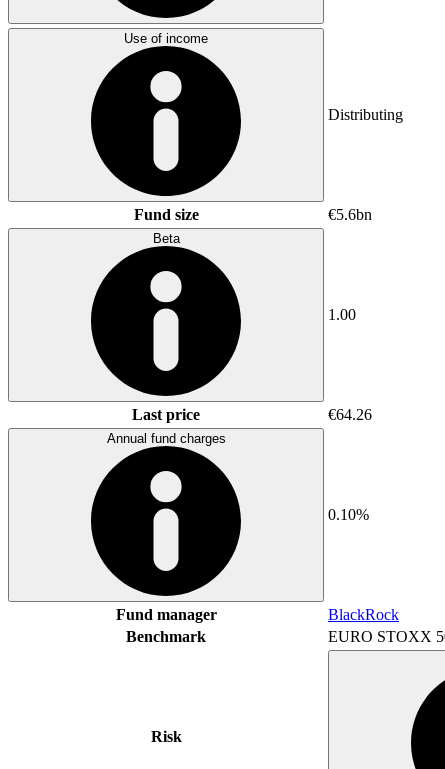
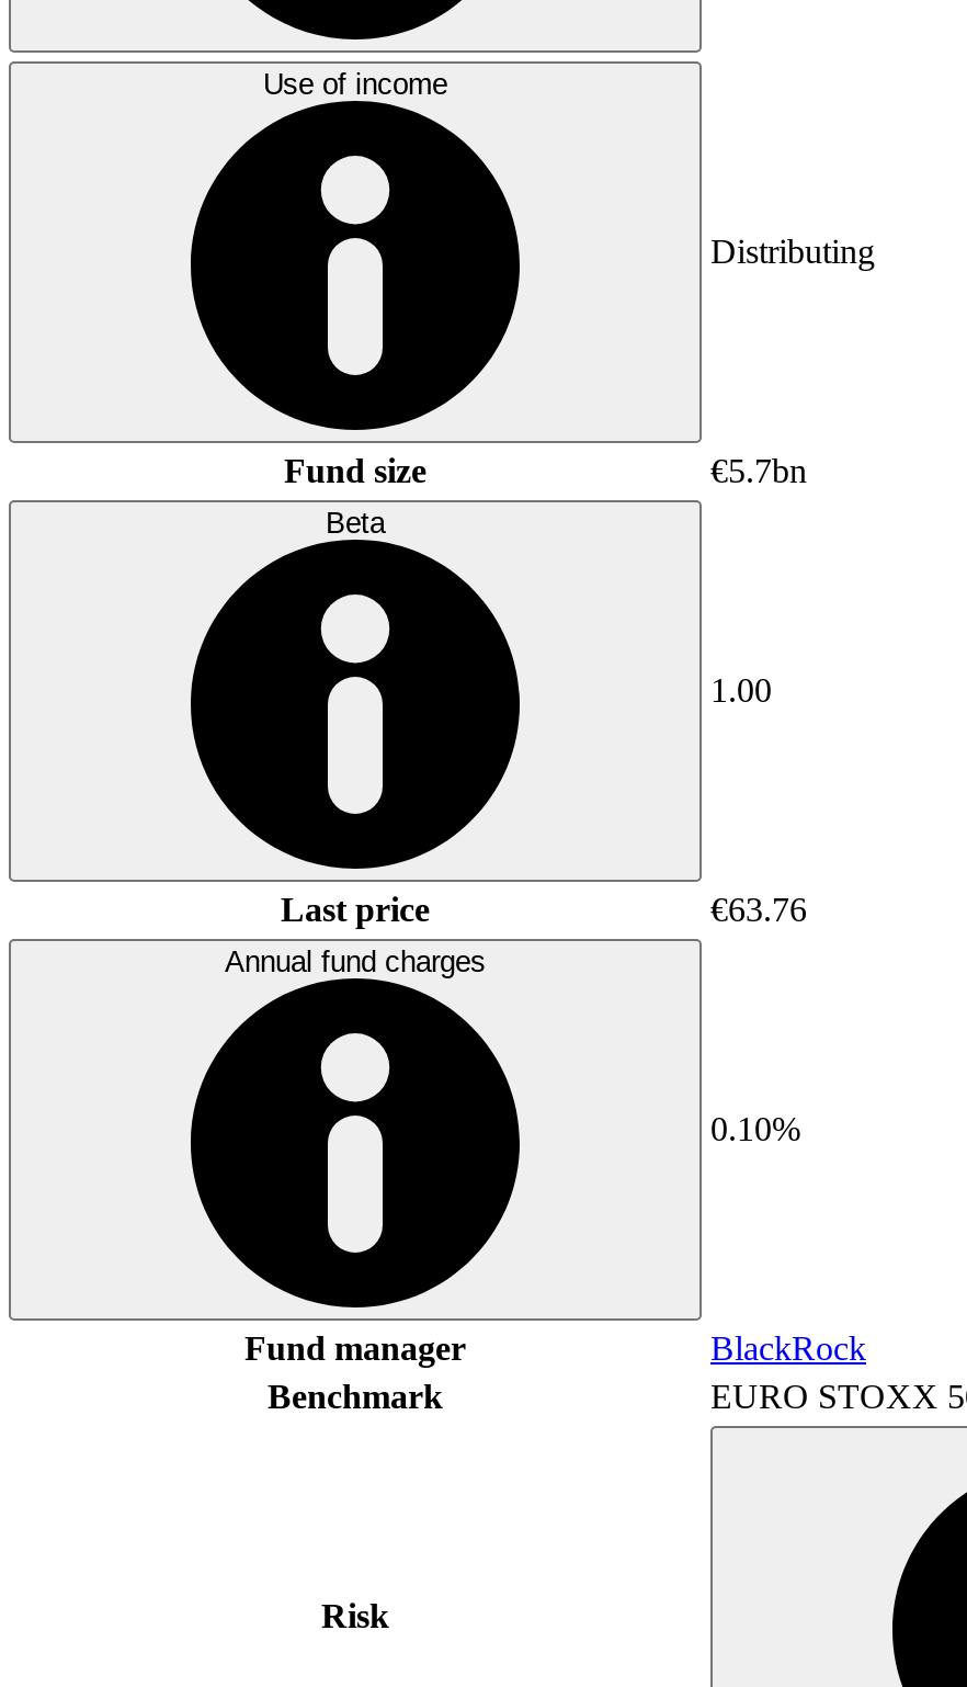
- €5.6bn
+ €5.7bn

- €64.26
+ €63.76
